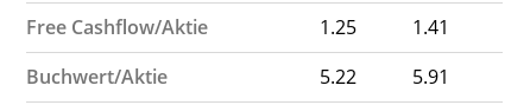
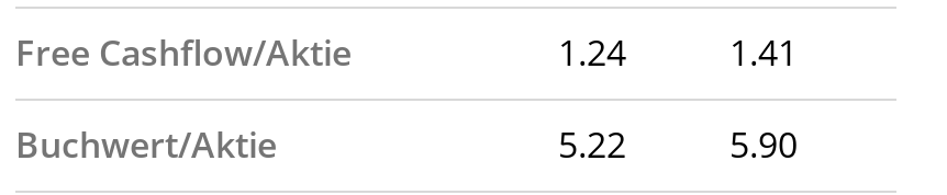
- 1.25
+ 1.24

- 5.91
+ 5.90
